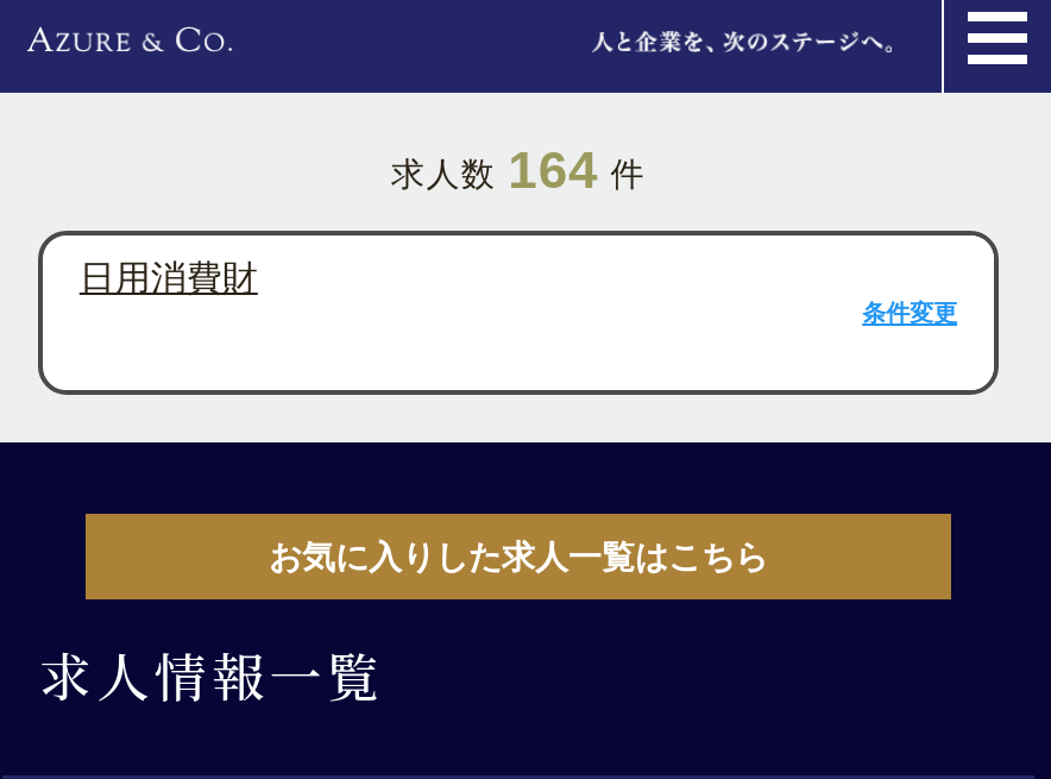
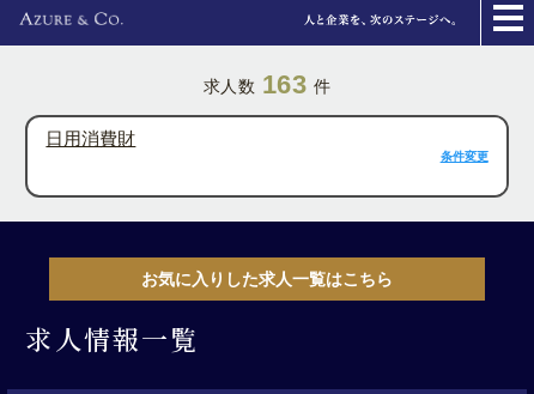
- 求人数 164 件
+ 求人数 163 件
